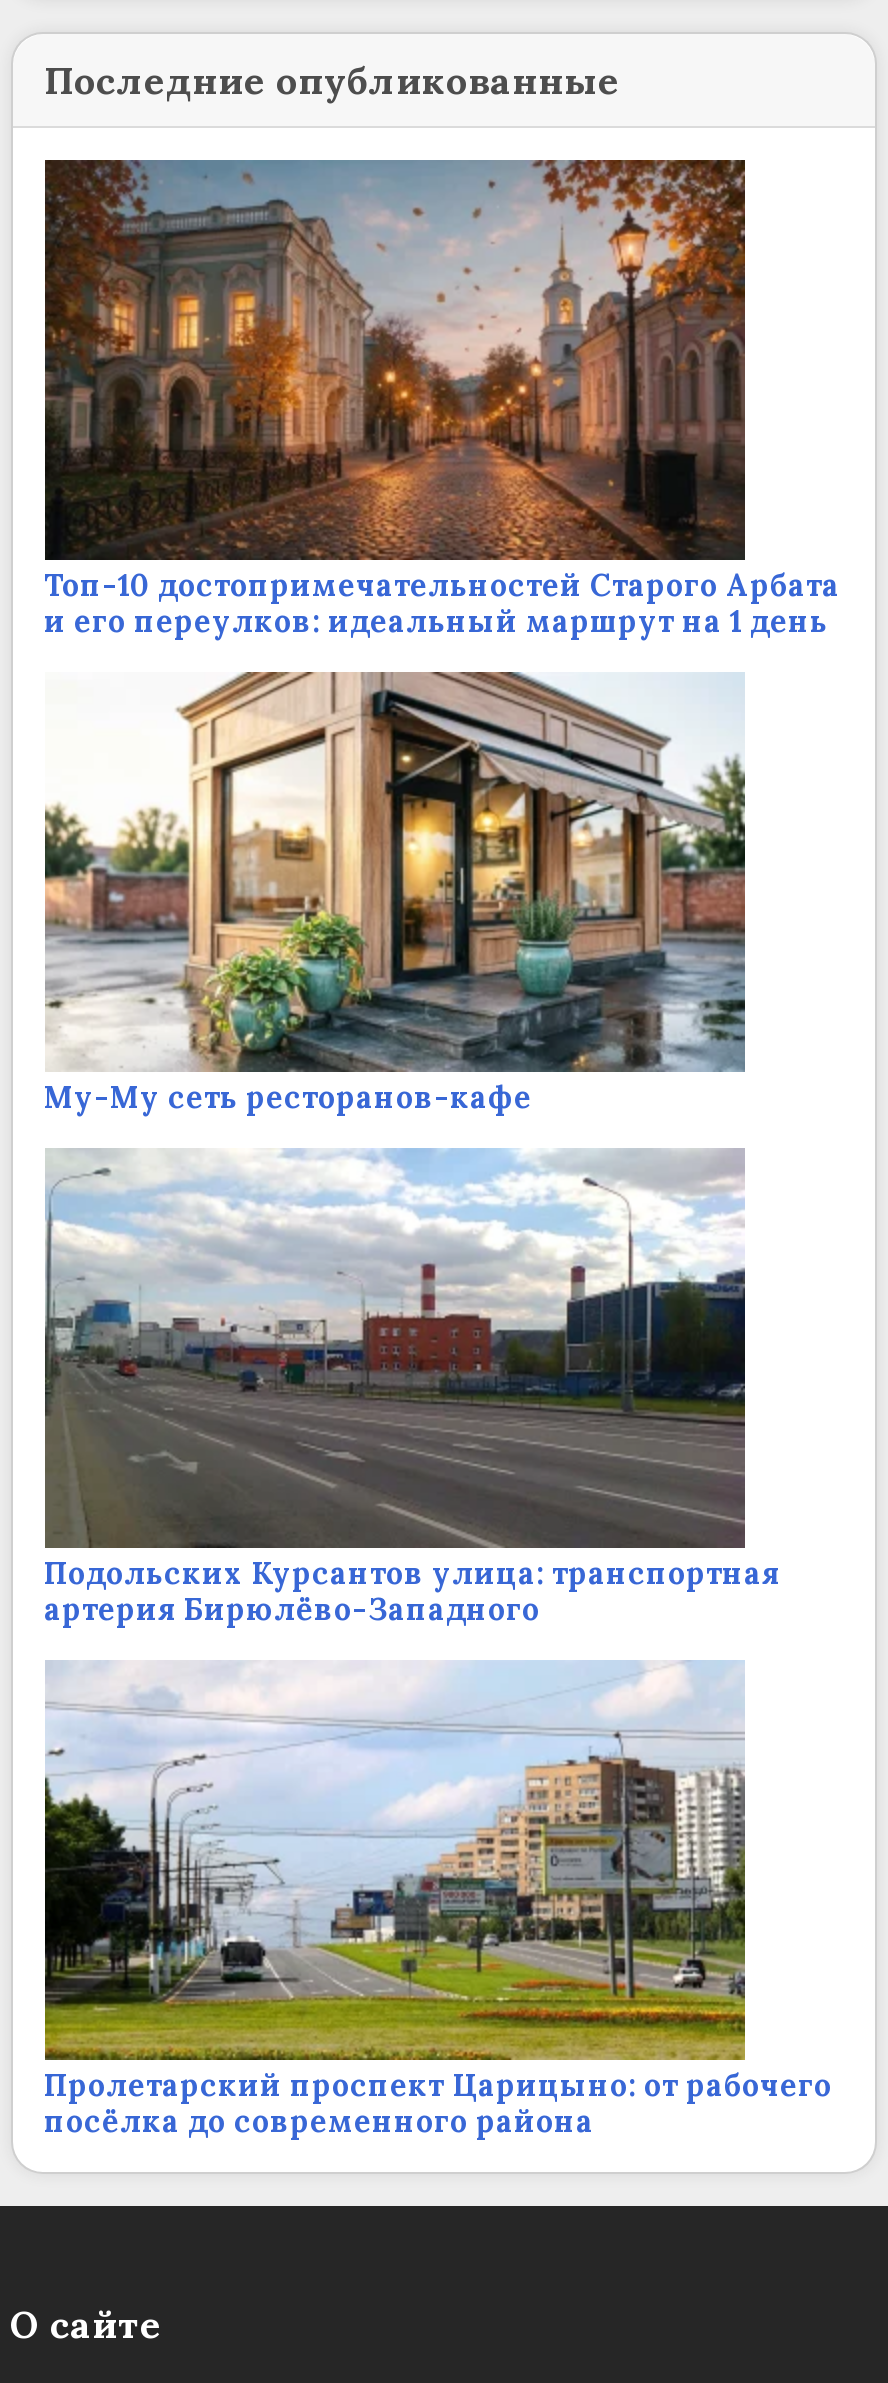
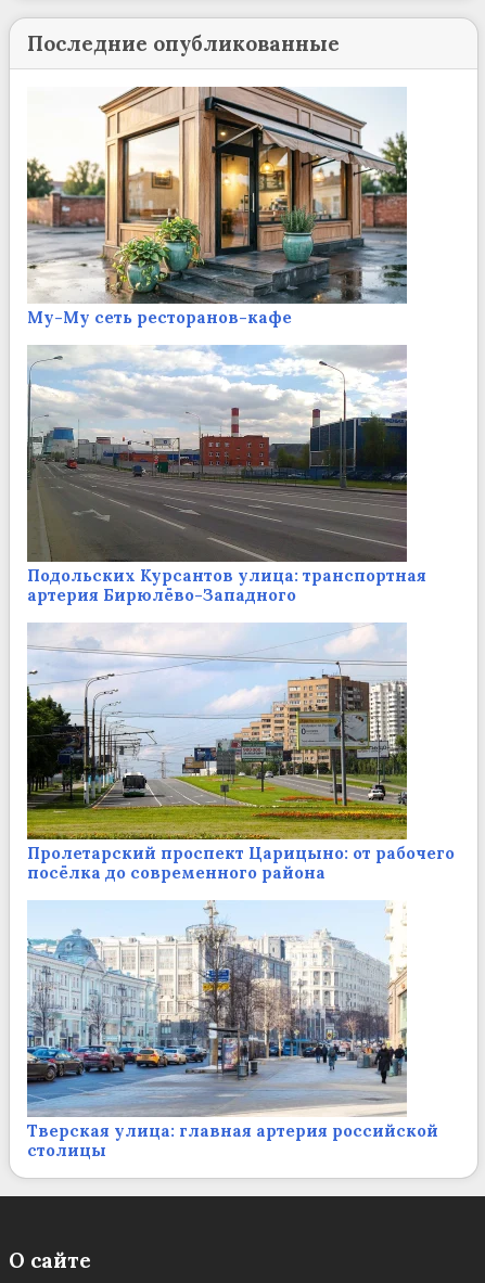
- [image]
- Топ-10 достопримечательностей Старого Арбата
- и его переулков: идеальный маршрут на 1 день

moved up: [image] | Му-Му сеть ресторанов-кафе | Подольских Курсантов улица: транспортная | артерия Бирюлёво-Западного | Пролетарский проспект Царицыно: от рабочего | посёлка до современного района

+ [image]
+ Тверская улица: главная артерия российской
+ столицы
